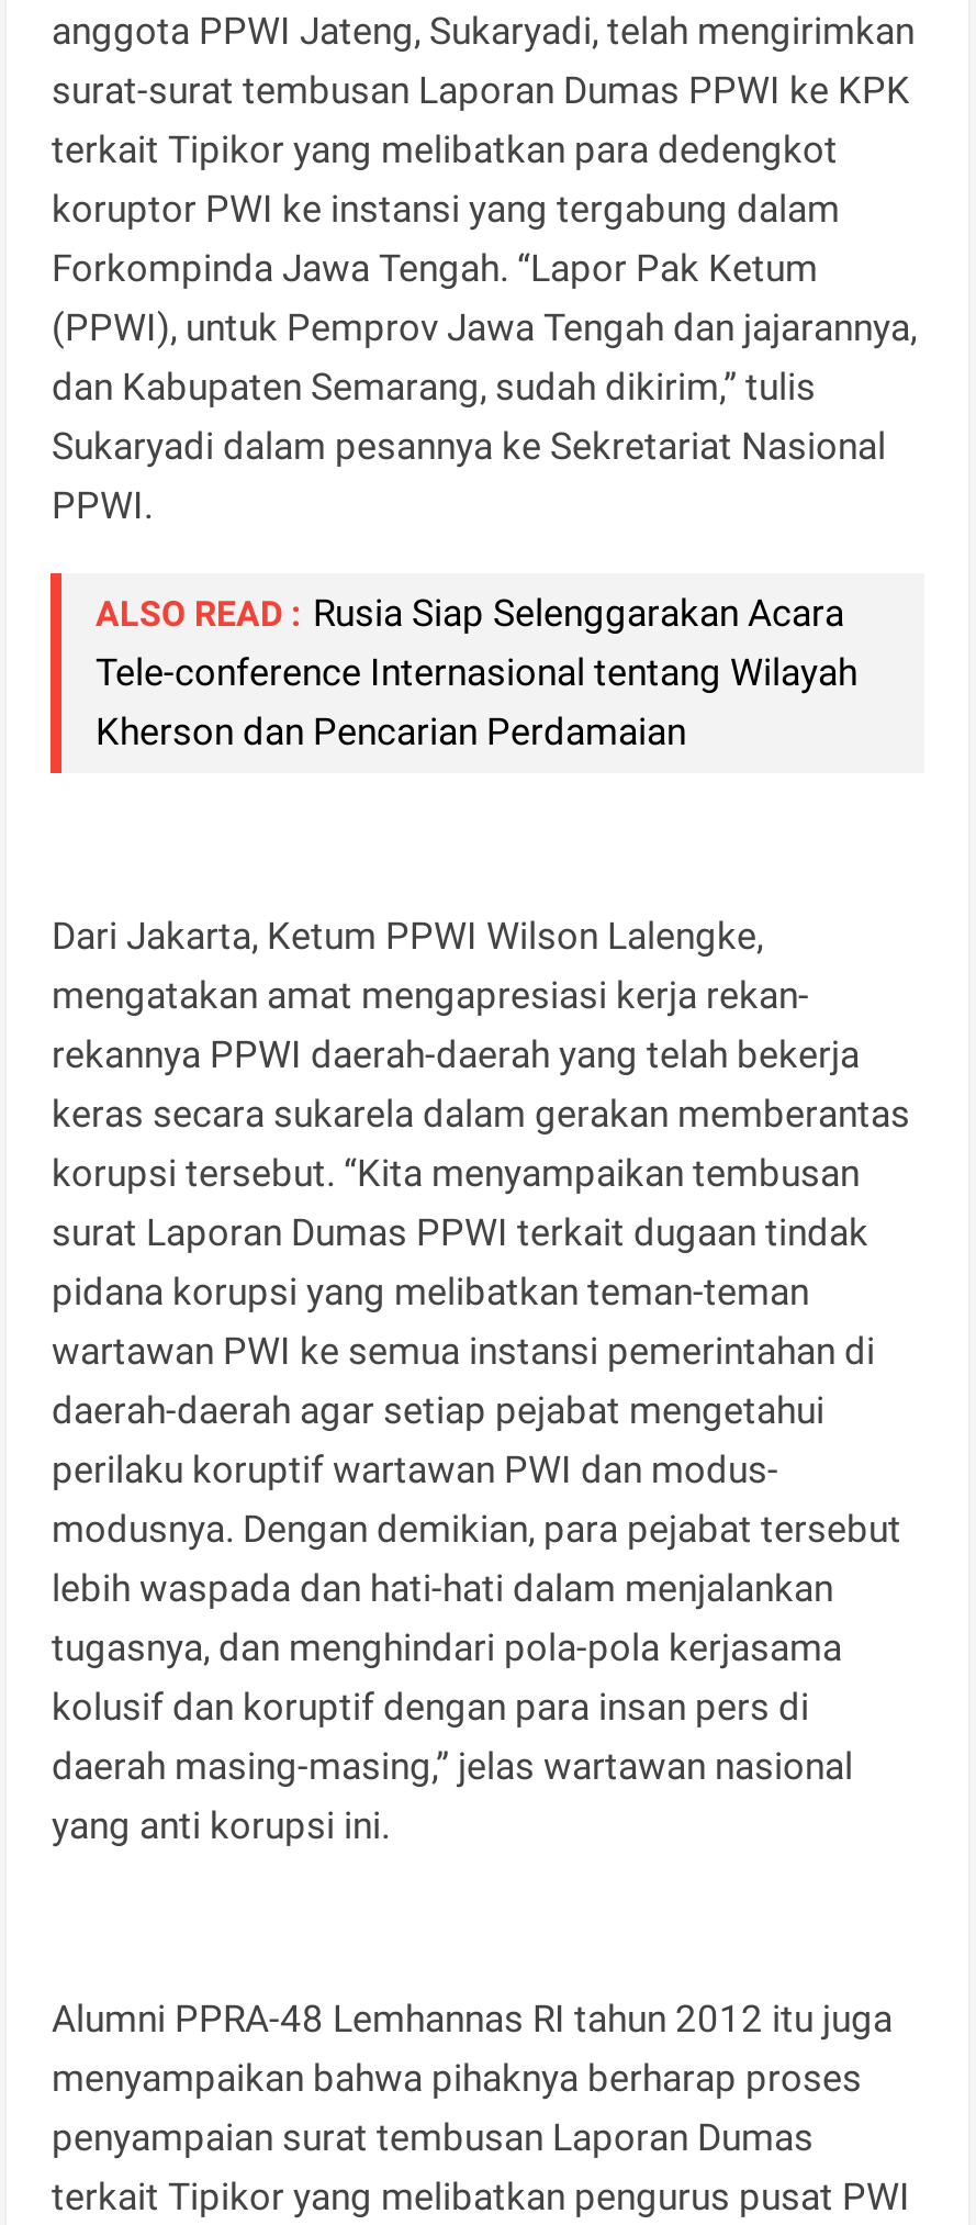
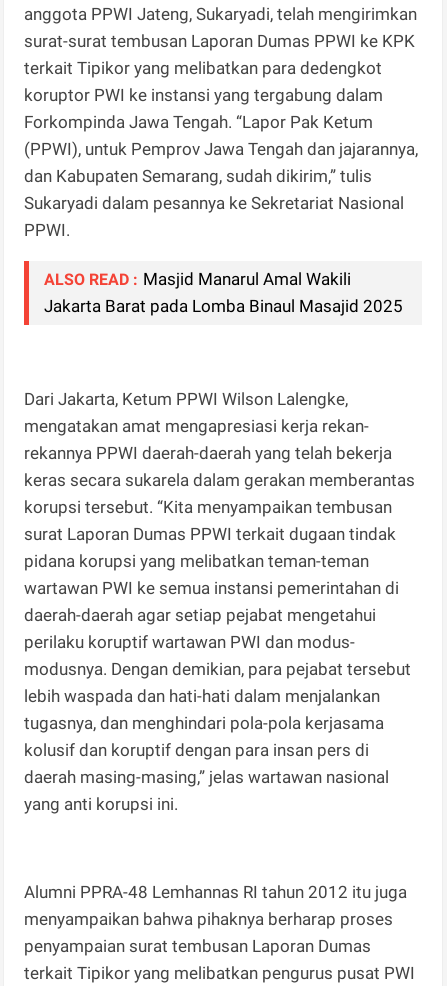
- ALSO READ : Rusia Siap Selenggarakan Acara
- Tele-conference Internasional tentang Wilayah
- Kherson dan Pencarian Perdamaian
+ ALSO READ : Masjid Manarul Amal Wakili
+ Jakarta Barat pada Lomba Binaul Masajid 2025
